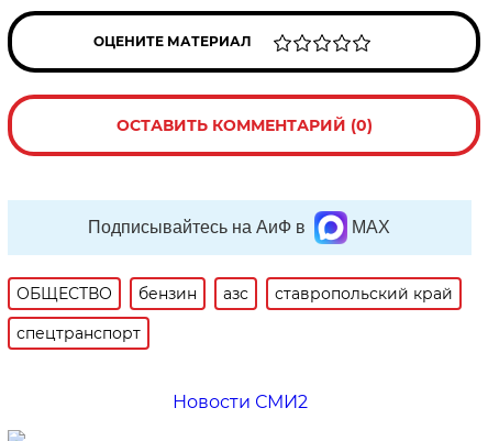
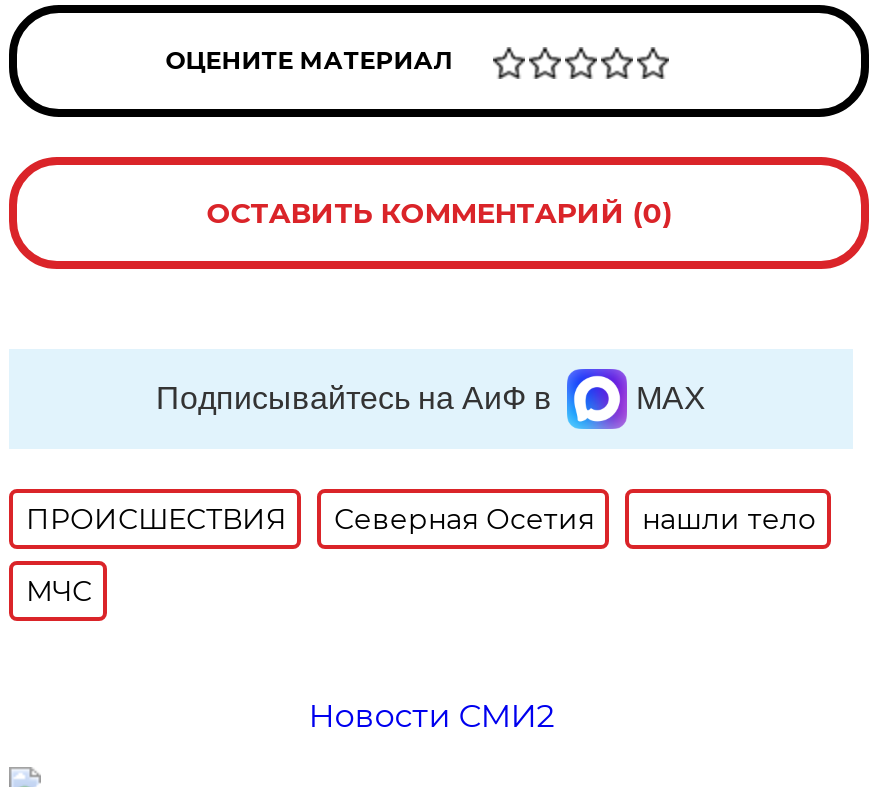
- ОБЩЕСТВО
- бензин
- азс
- ставропольский край
+ ПРОИСШЕСТВИЯ
+ Северная Осетия
+ нашли тело

- спецтранспорт
+ МЧС
